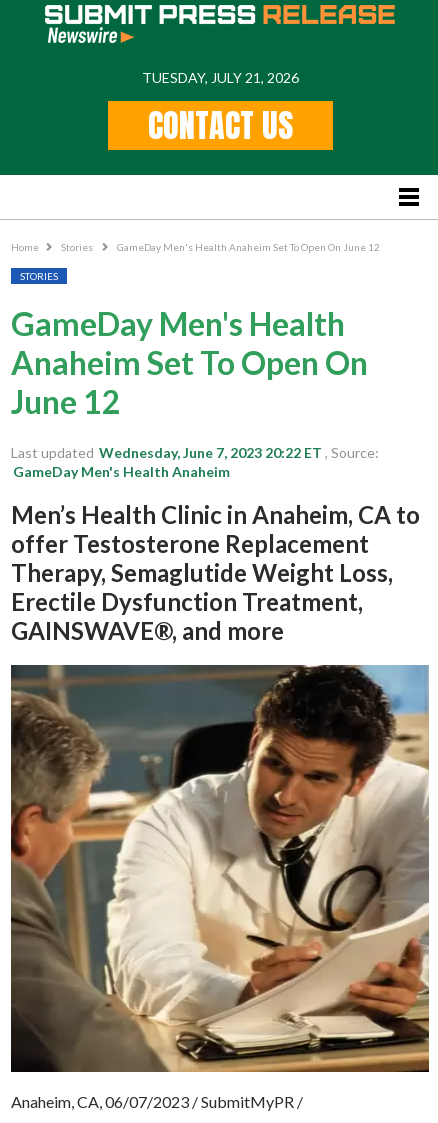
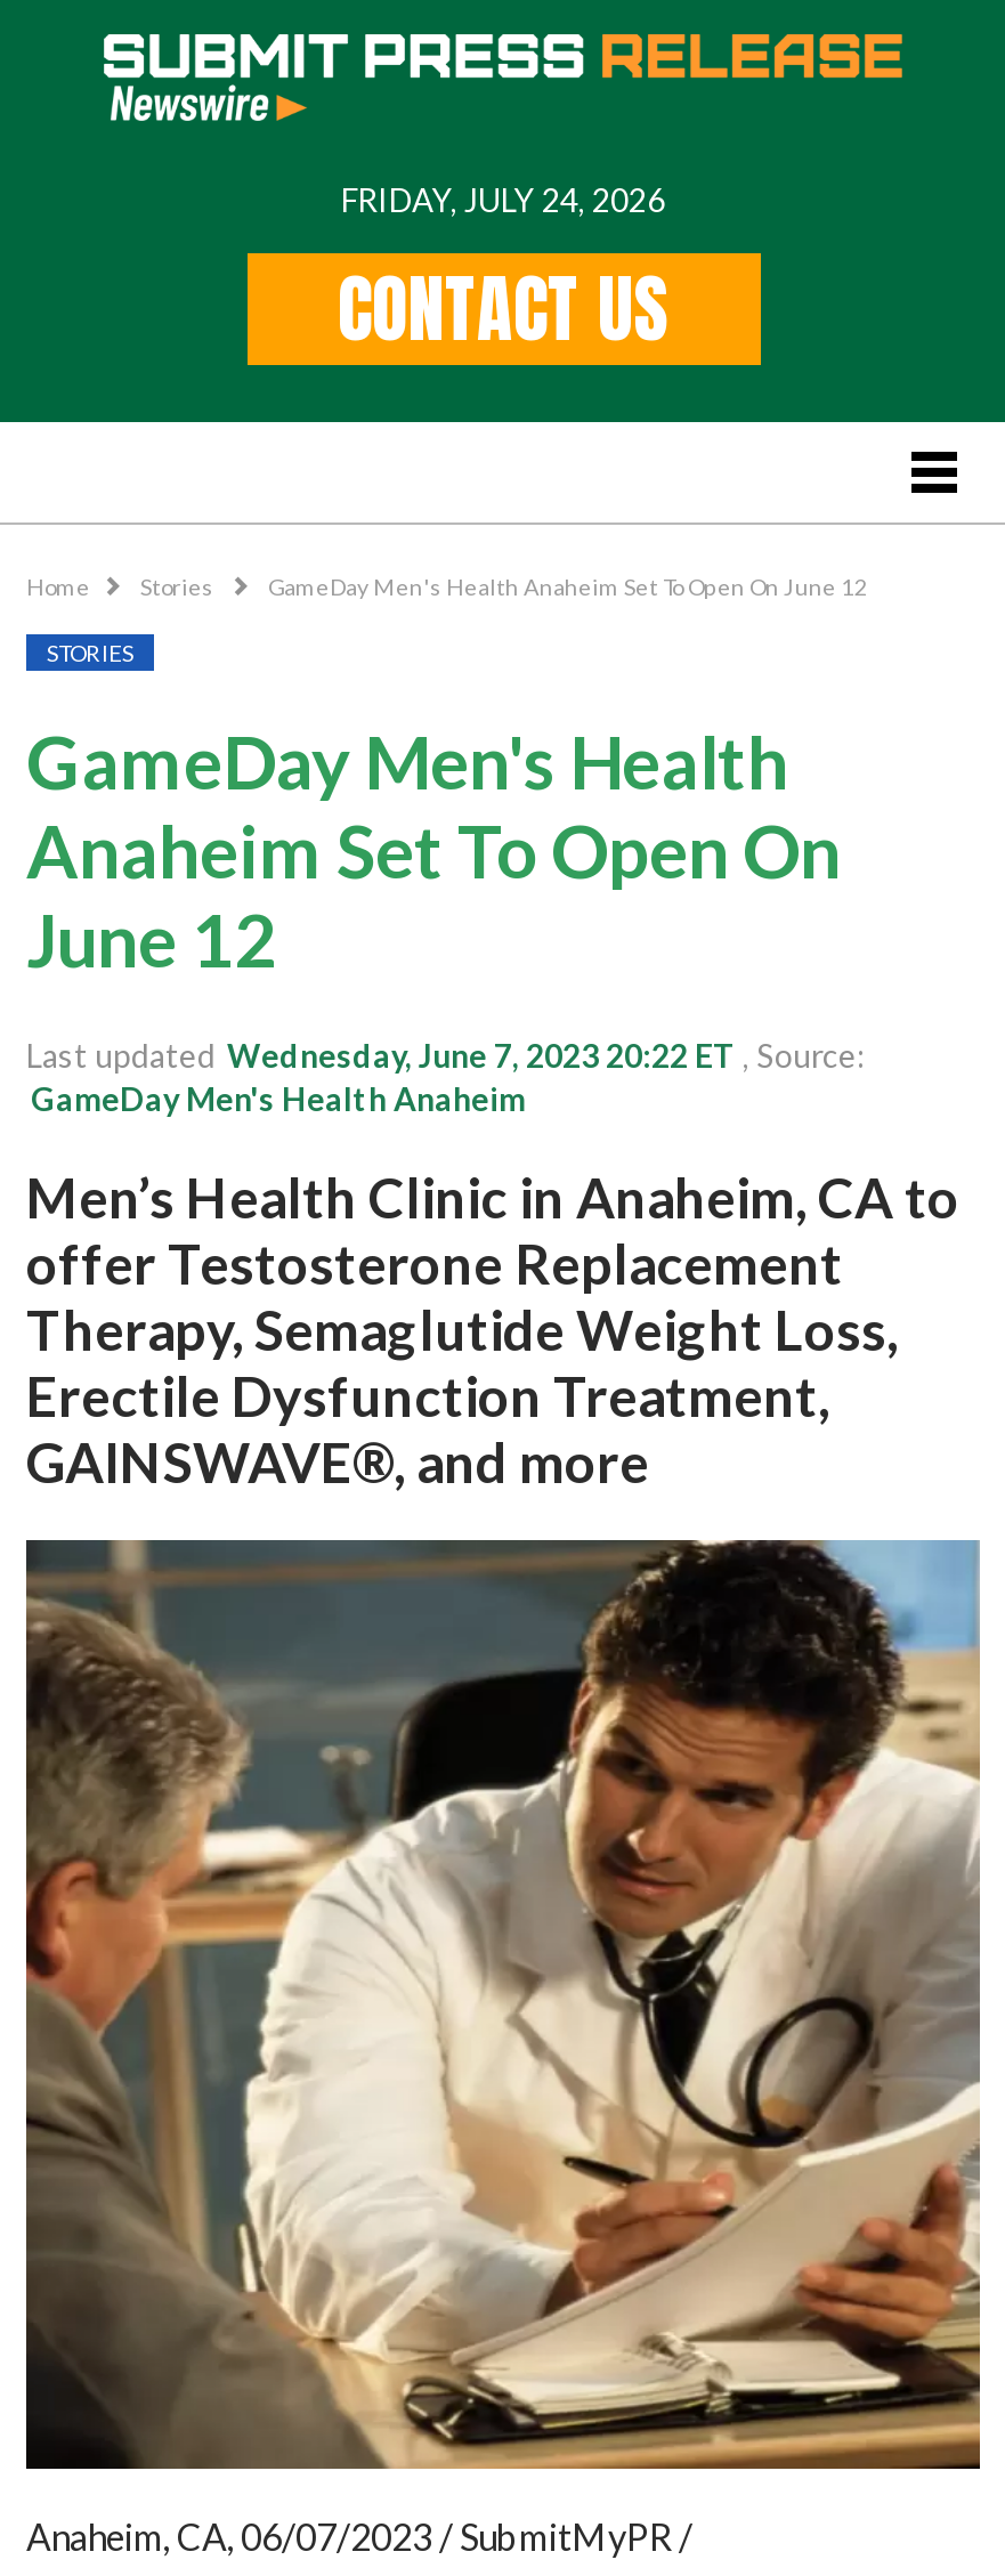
- TUESDAY, JULY 21, 2026
+ FRIDAY, JULY 24, 2026
